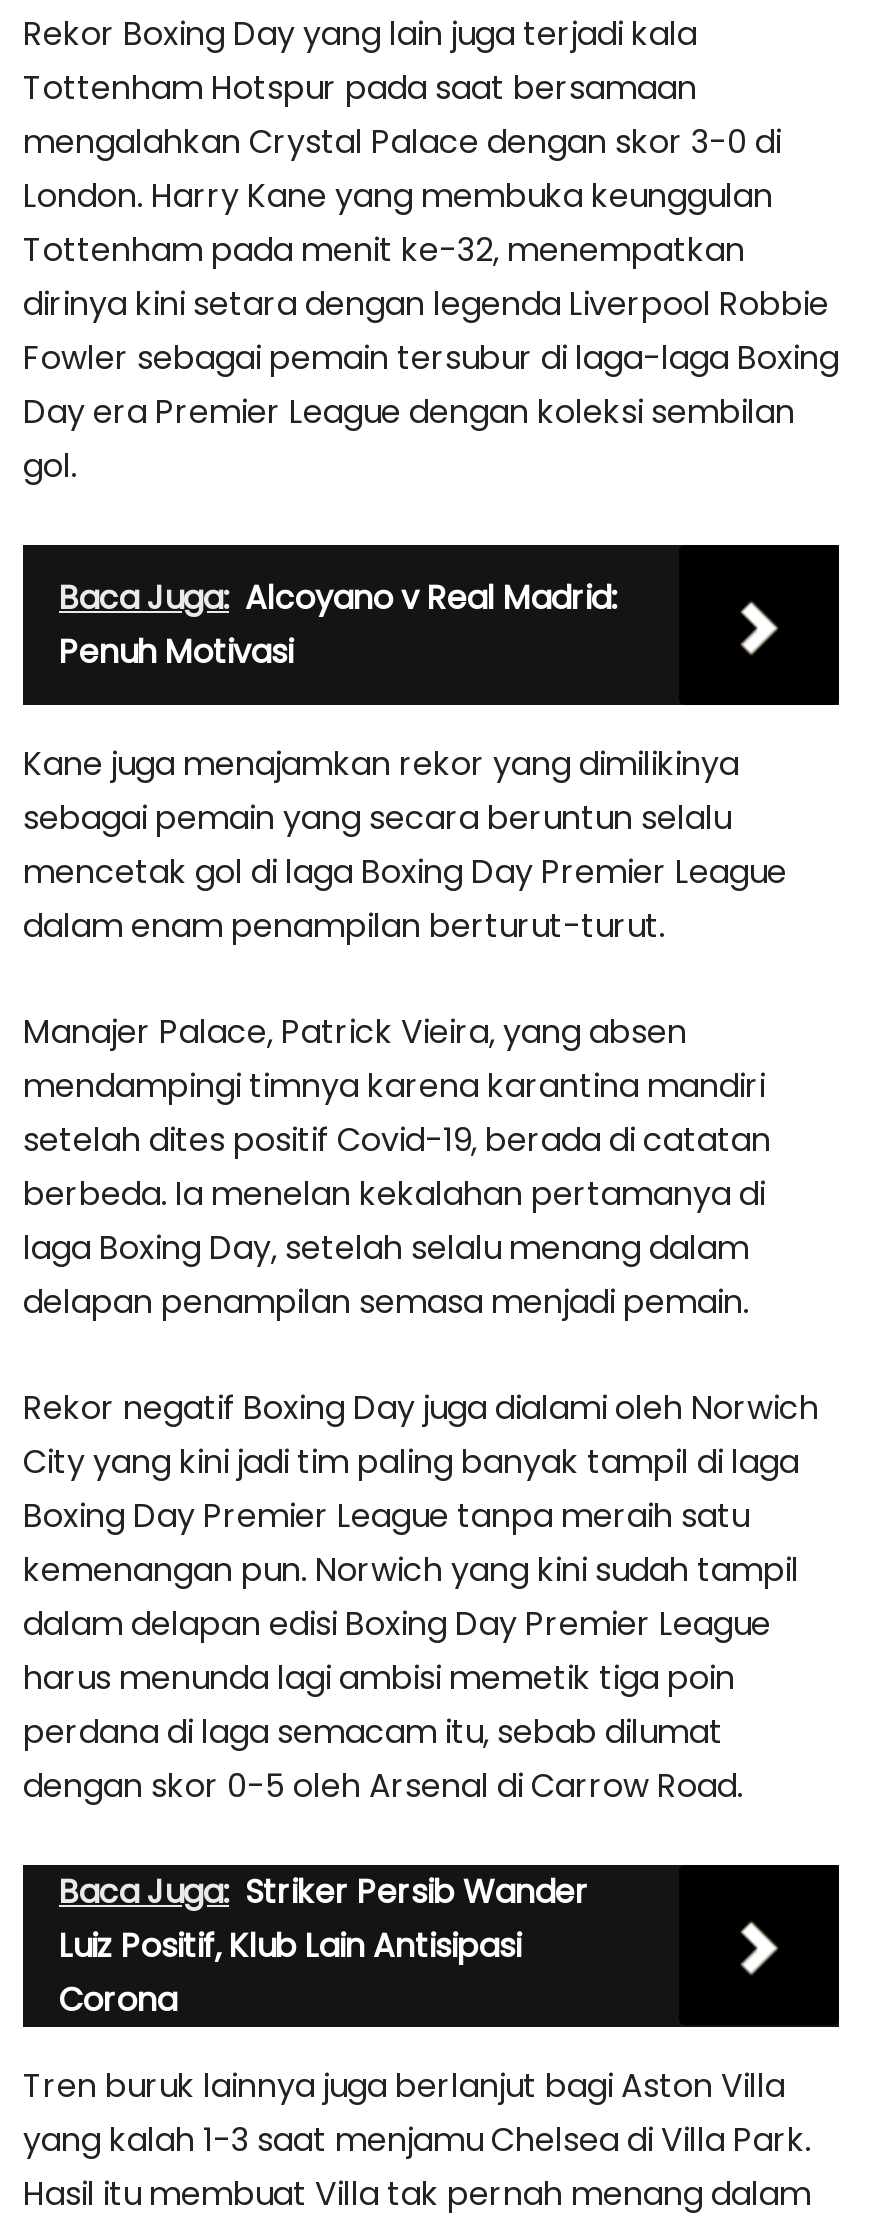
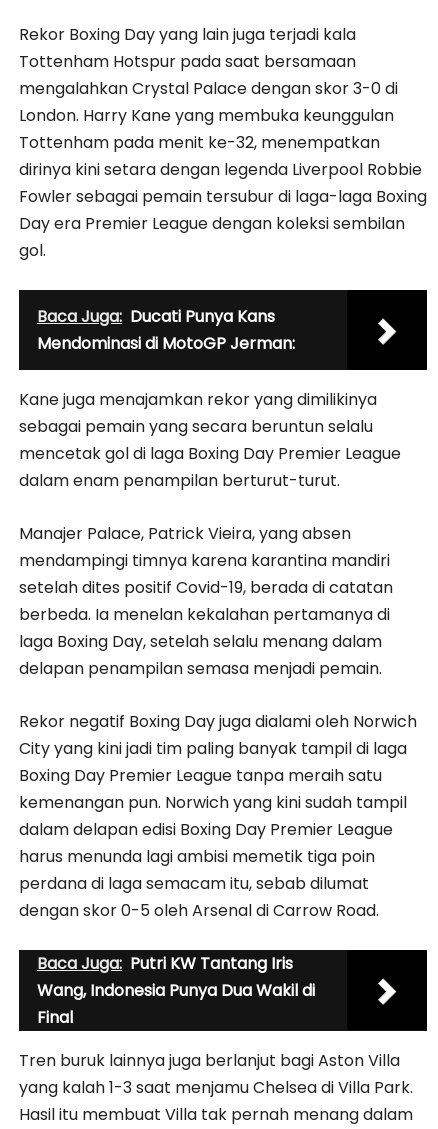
- Baca Juga: Alcoyano v Real Madrid:
- Penuh Motivasi
+ Baca Juga: Ducati Punya Kans
+ Mendominasi di MotoGP Jerman:

- Baca Juga: Striker Persib Wander
- Luiz Positif, Klub Lain Antisipasi
- Corona
+ Baca Juga: Putri KW Tantang Iris
+ Wang, Indonesia Punya Dua Wakil di
+ Final
